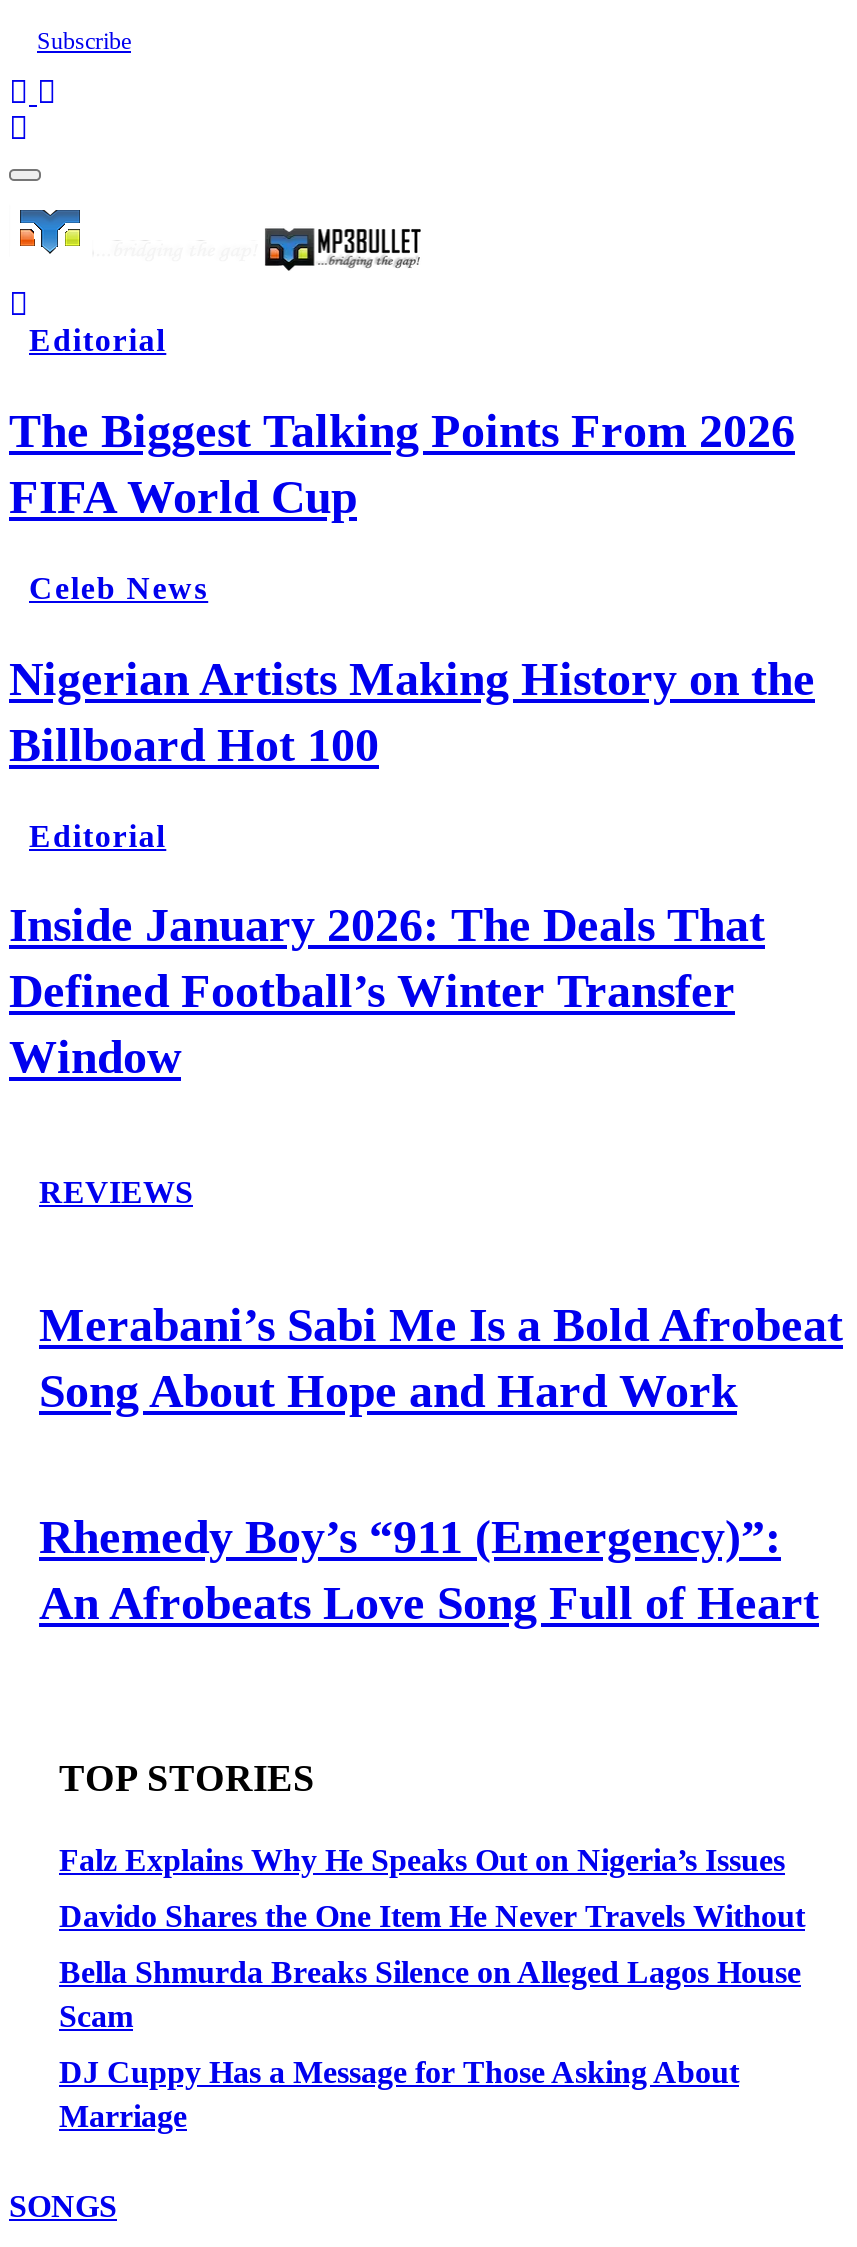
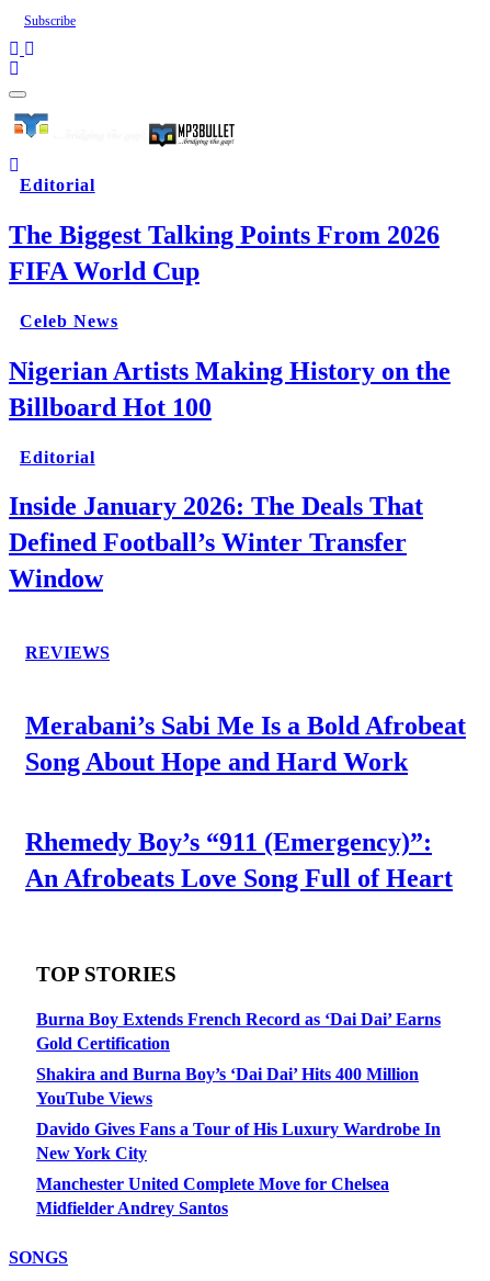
- Falz Explains Why He Speaks Out on Nigeria’s Issues
+ Burna Boy Extends French Record as ‘Dai Dai’ Earns
+ Gold Certification

- Davido Shares the One Item He Never Travels Without
+ Shakira and Burna Boy’s ‘Dai Dai’ Hits 400 Million
+ YouTube Views

- Bella Shmurda Breaks Silence on Alleged Lagos House
- Scam
+ Davido Gives Fans a Tour of His Luxury Wardrobe In
+ New York City

- DJ Cuppy Has a Message for Those Asking About
- Marriage
+ Manchester United Complete Move for Chelsea
+ Midfielder Andrey Santos
